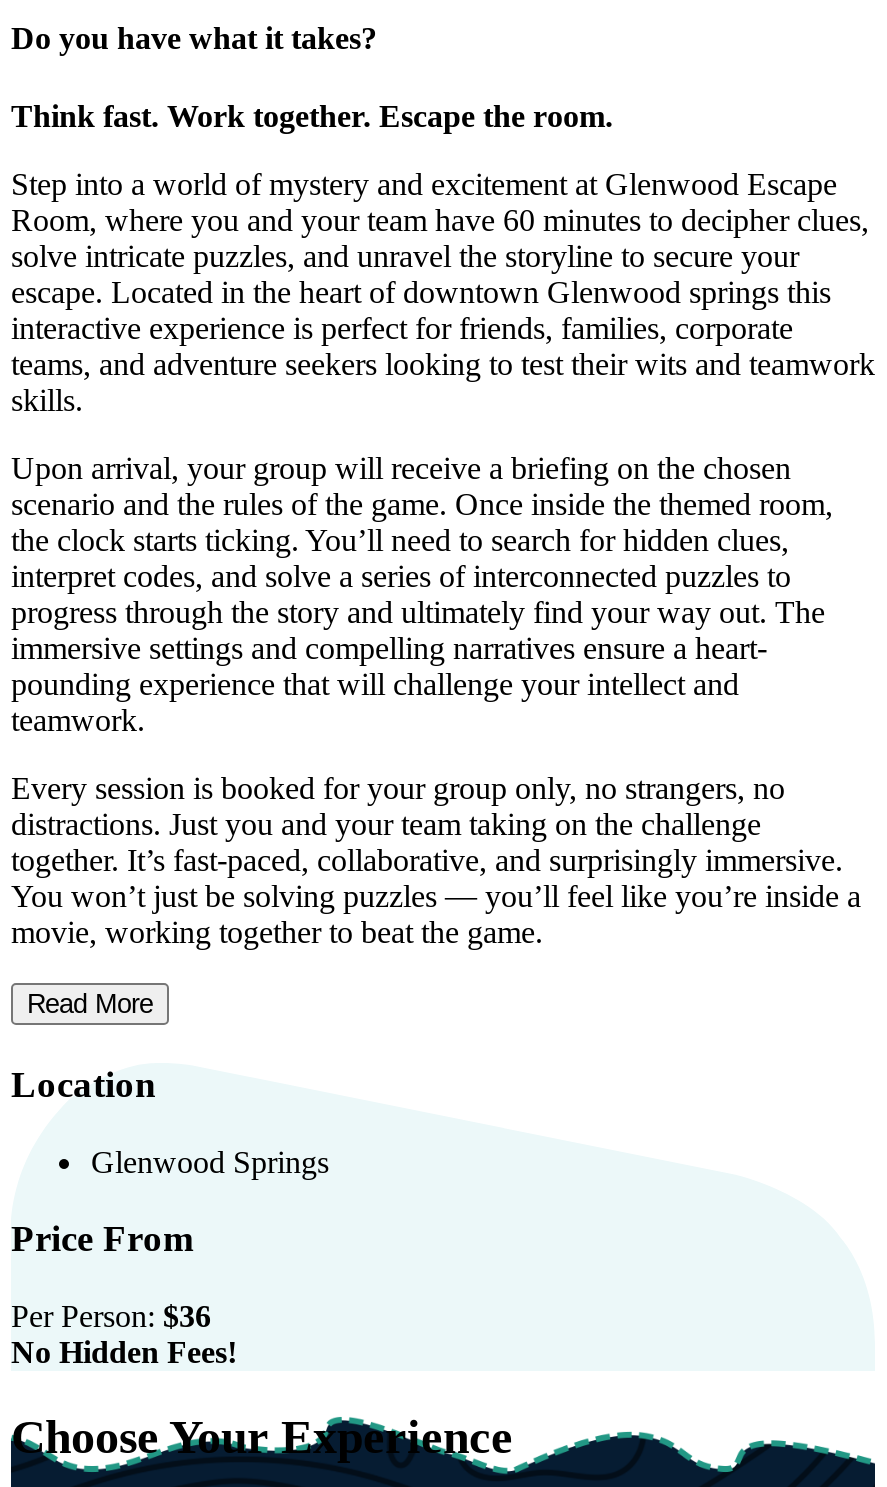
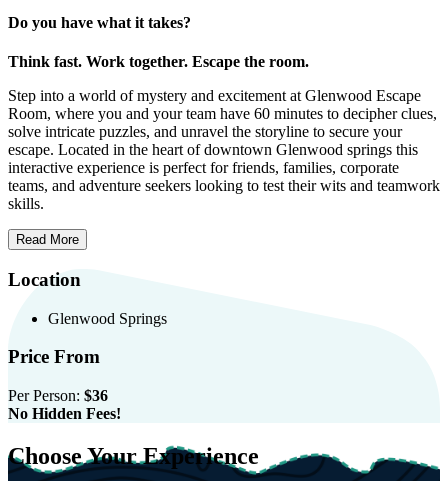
- Upon arrival, your group will receive a briefing on the chosen
- scenario and the rules of the game. Once inside the themed room,
- the clock starts ticking. You’ll need to search for hidden clues,
- interpret codes, and solve a series of interconnected puzzles to
- progress through the story and ultimately find your way out. The
- immersive settings and compelling narratives ensure a heart-
- pounding experience that will challenge your intellect and
- teamwork.
- Every session is booked for your group only, no strangers, no
- distractions. Just you and your team taking on the challenge
- together. It’s fast-paced, collaborative, and surprisingly immersive.
- You won’t just be solving puzzles — you’ll feel like you’re inside a
- movie, working together to beat the game.
